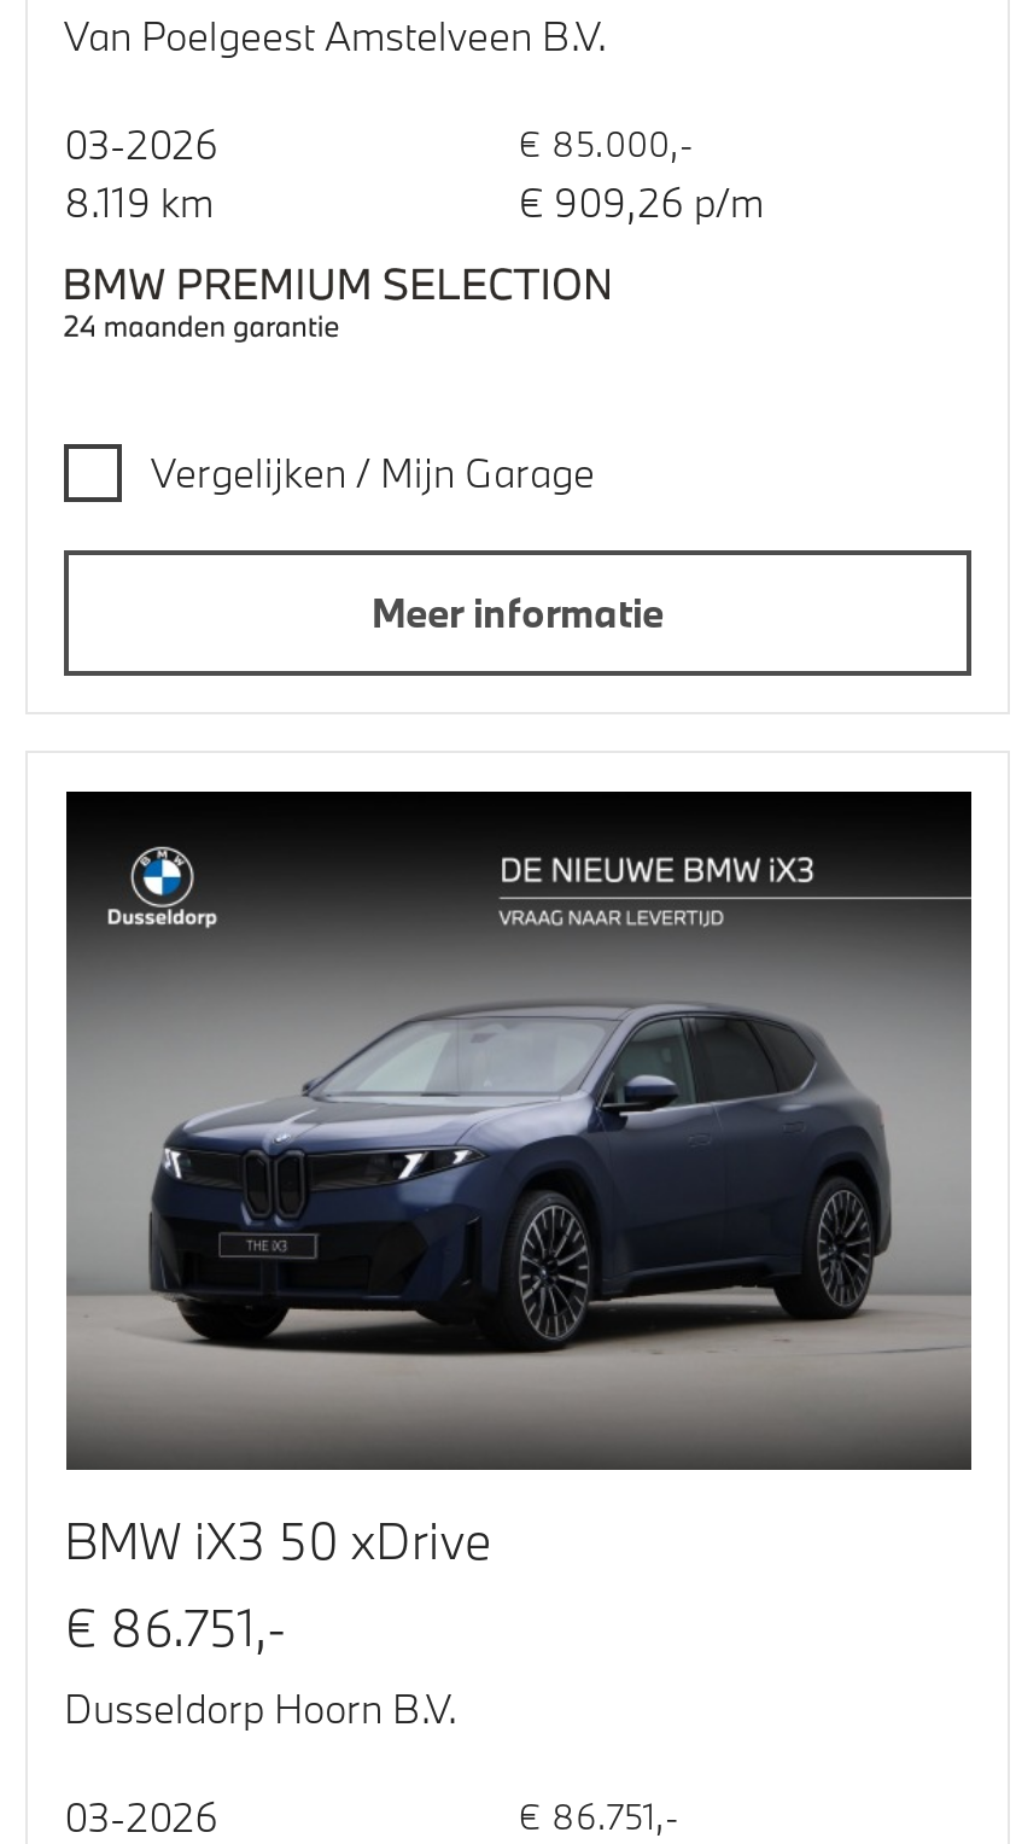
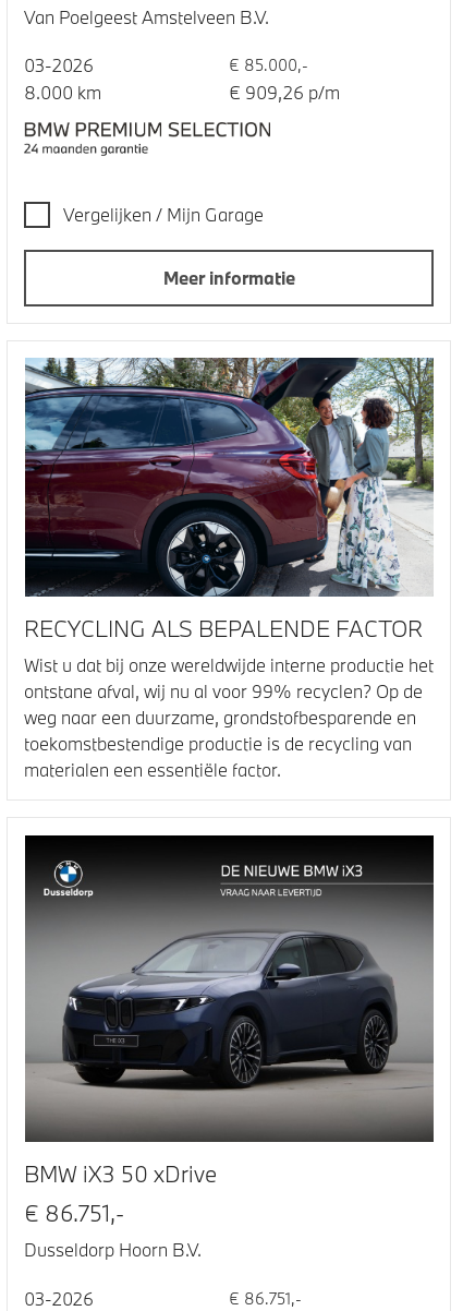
- 8.119 km
+ 8.000 km

+ [image]
+ RECYCLING ALS BEPALENDE FACTOR
+ Wist u dat bij onze wereldwijde interne productie het
+ ontstane afval, wij nu al voor 99% recyclen? Op de
+ weg naar een duurzame, grondstofbesparende en
+ toekomstbestendige productie is de recycling van
+ materialen een essentiële factor.
